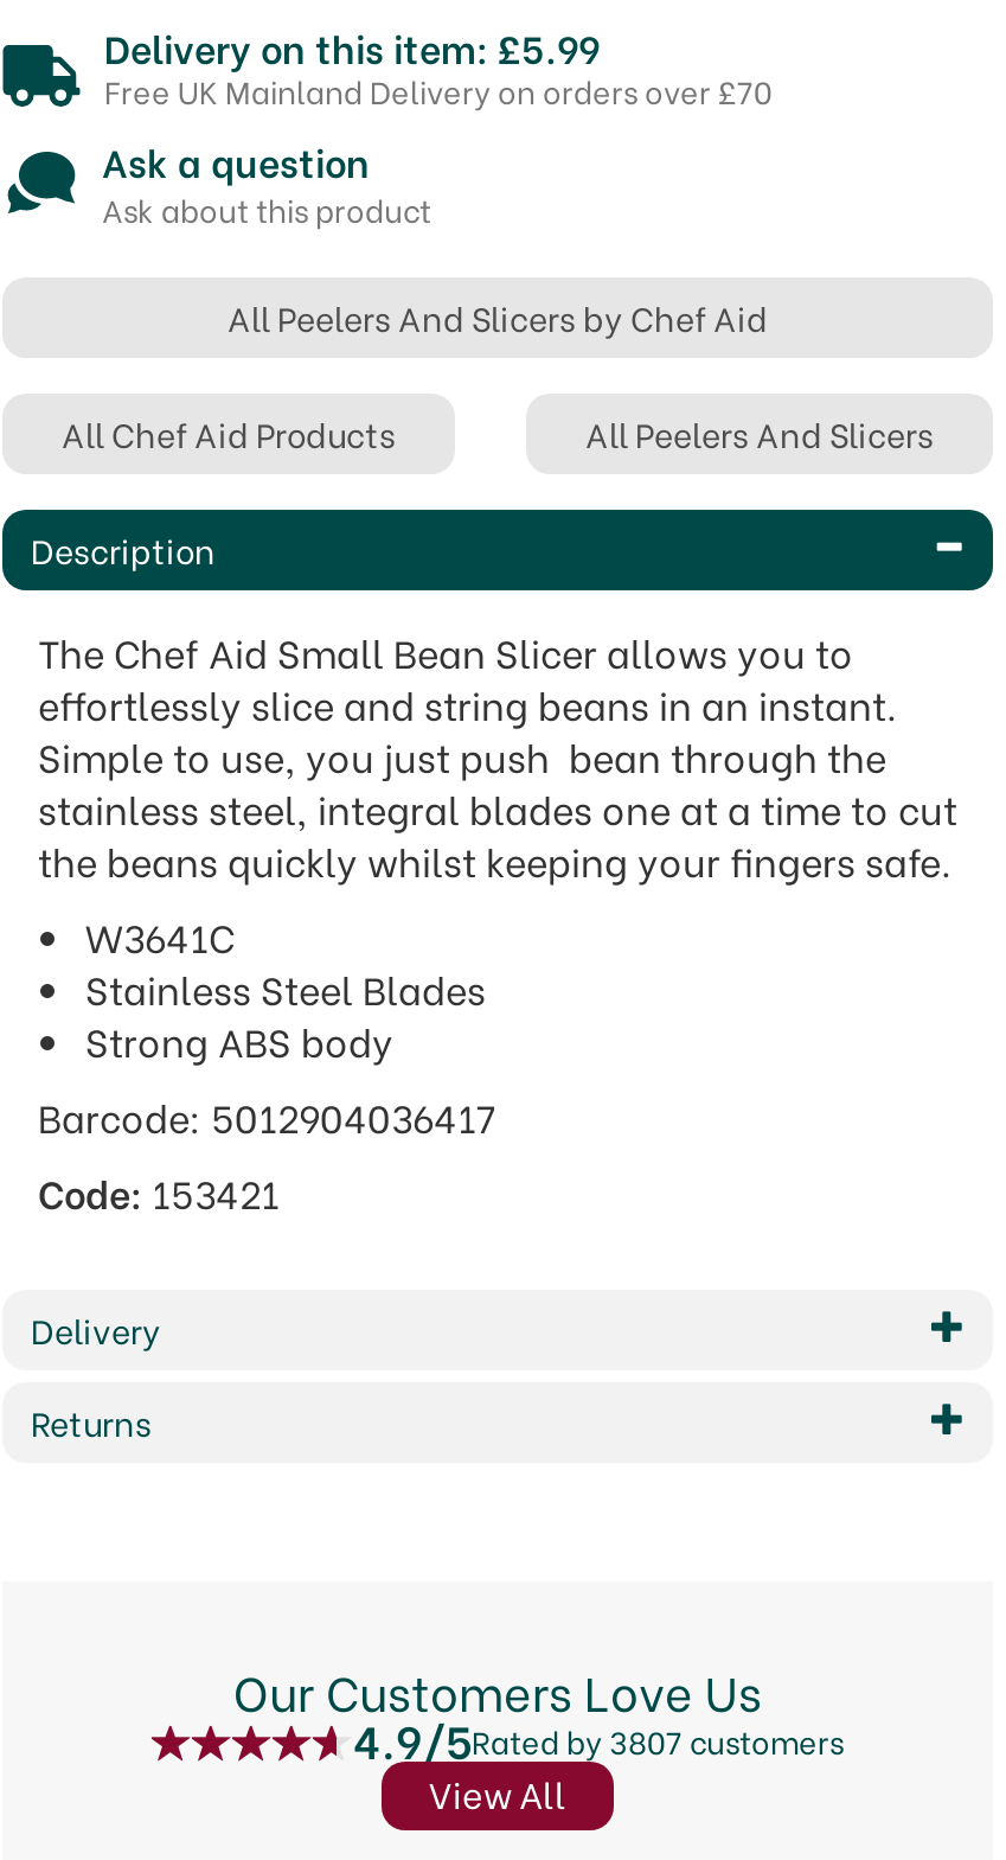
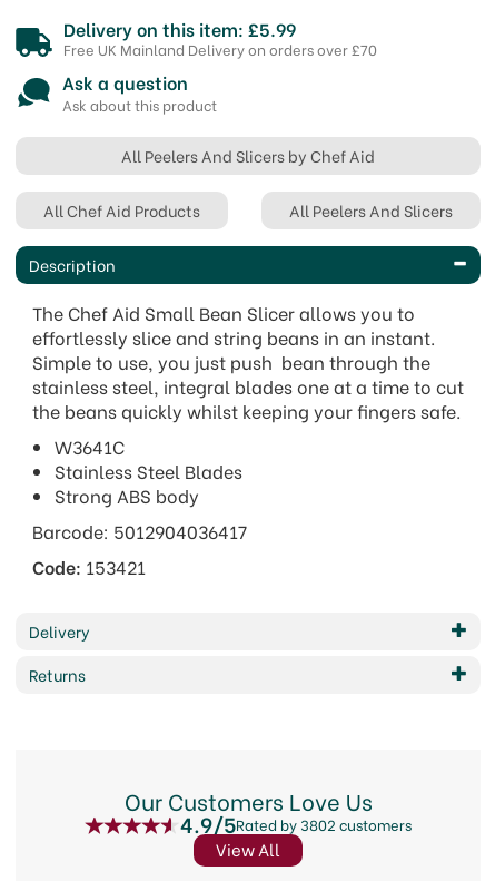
- 4.9/5Rated by 3807 customers
+ 4.9/5Rated by 3802 customers
